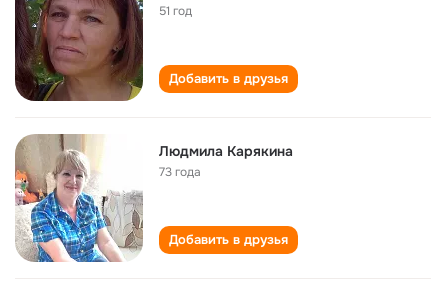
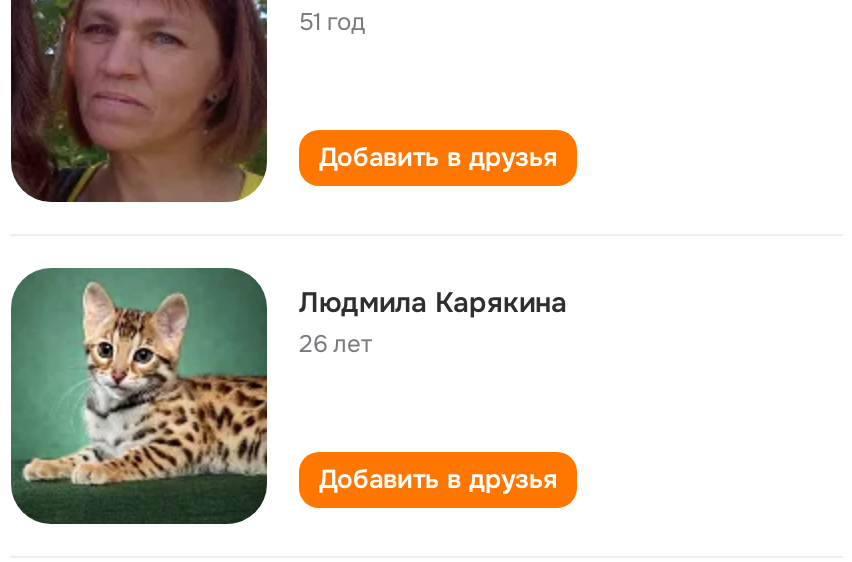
- [image]
- 73 года
+ [image]
+ 26 лет
